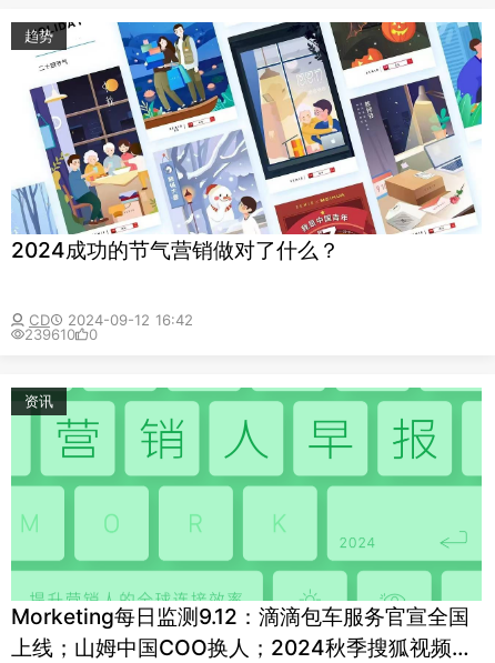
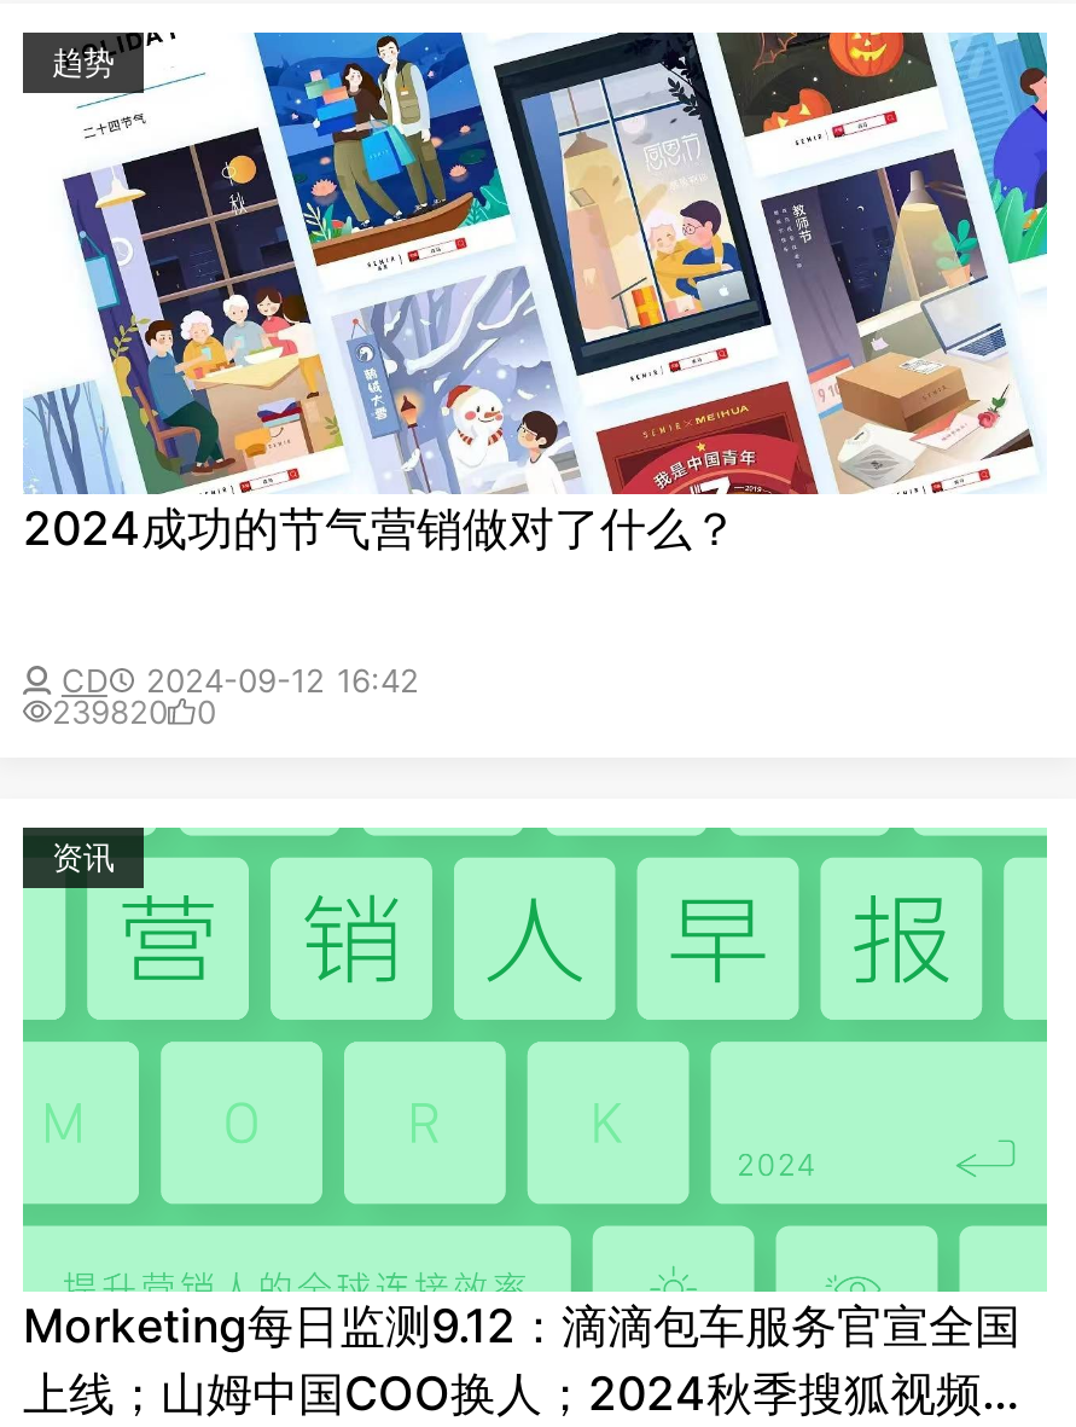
- 239610
+ 239820
